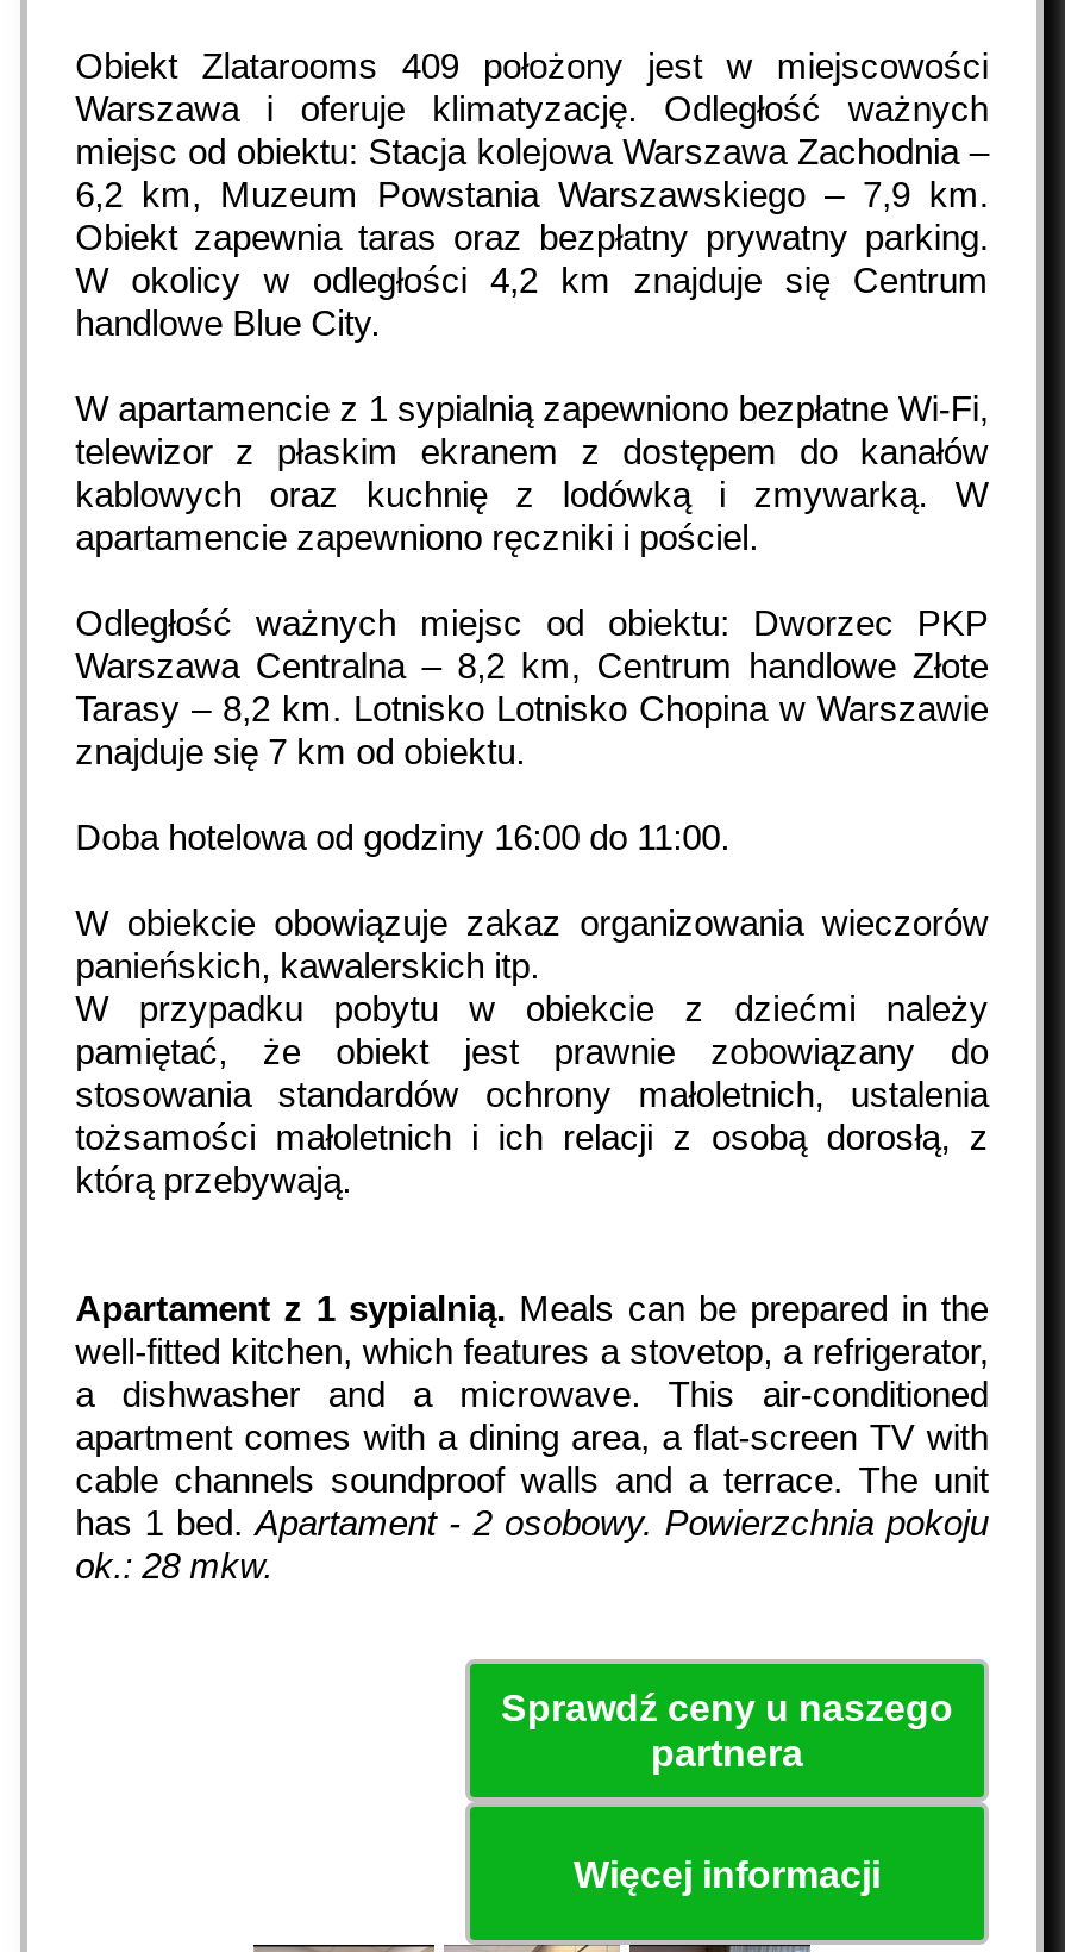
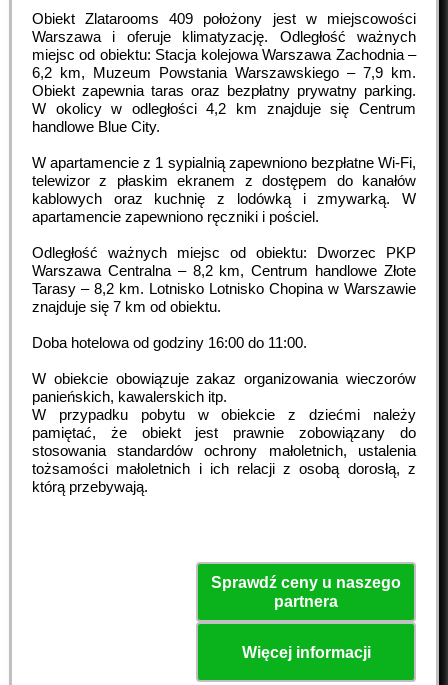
- Apartament z 1 sypialnią. Meals can be prepared in the
- well-fitted kitchen, which features a stovetop, a refrigerator,
- a dishwasher and a microwave. This air-conditioned
- apartment comes with a dining area, a flat-screen TV with
- cable channels soundproof walls and a terrace. The unit
- has 1 bed. Apartament - 2 osobowy. Powierzchnia pokoju
- ok.: 28 mkw.
